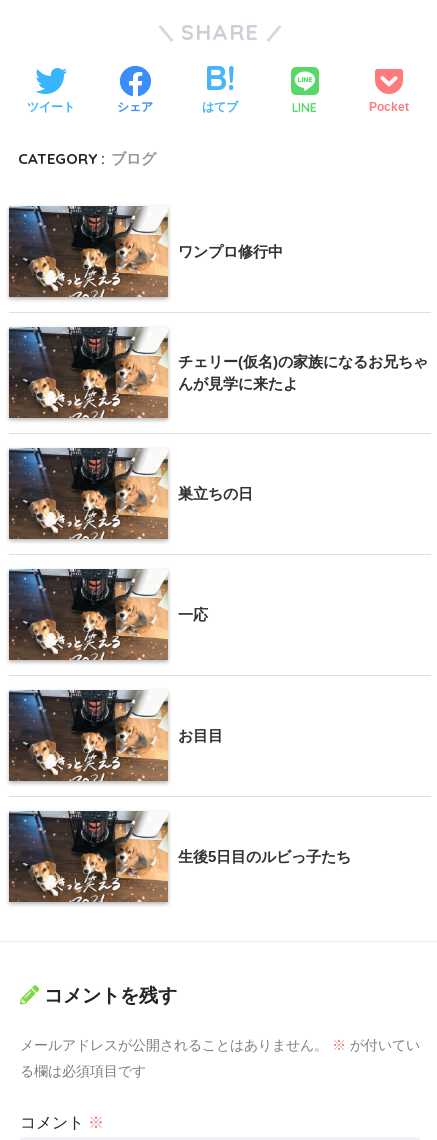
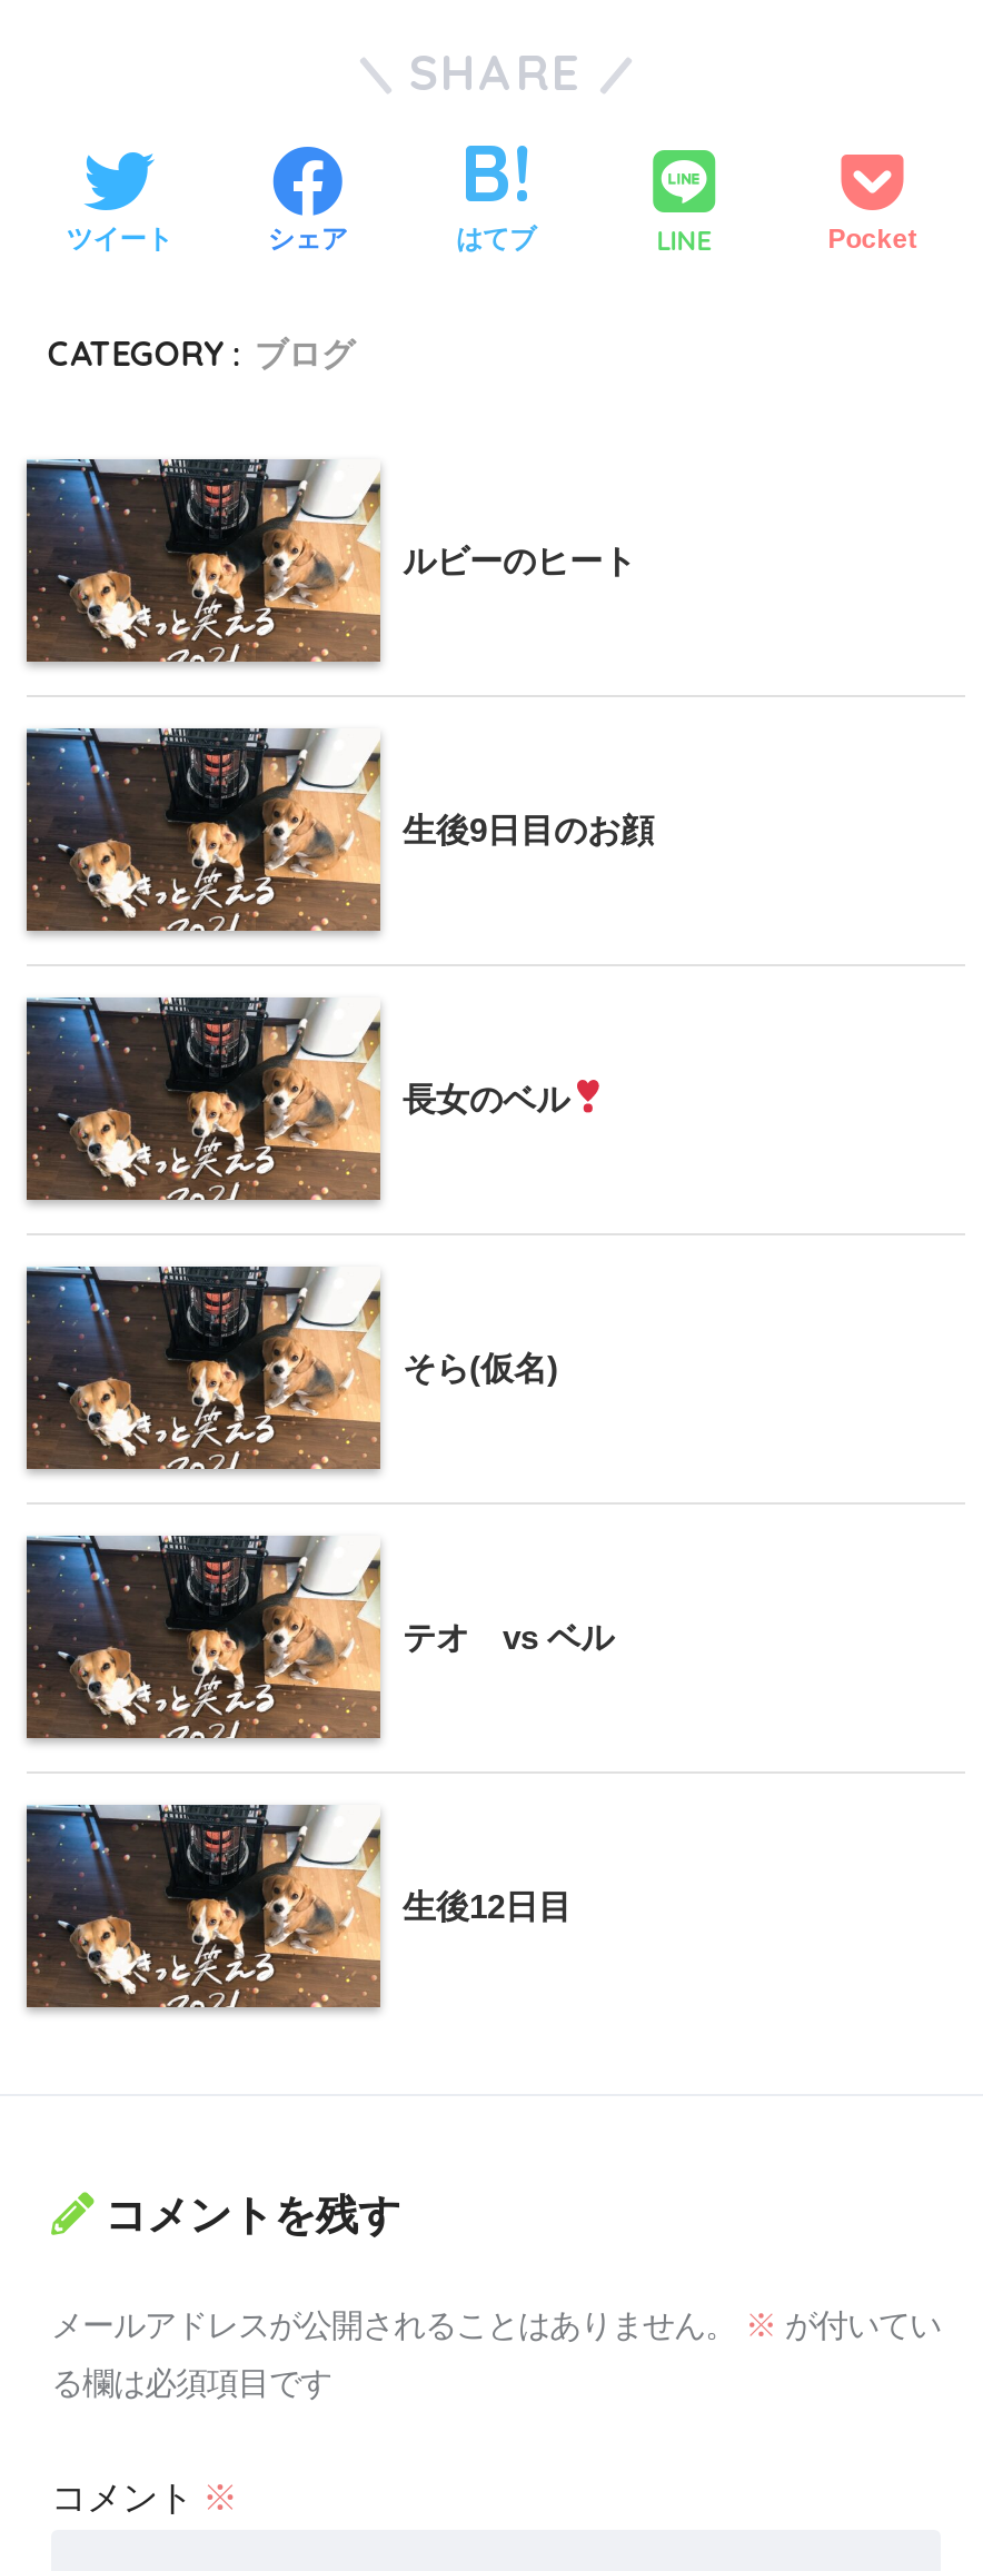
- ワンプロ修行中
+ ルビーのヒート

- チェリー(仮名)の家族になるお兄ちゃ
- んが見学に来たよ
+ 生後9日目のお顔

- 巣立ちの日
+ 長女のベル

- 一応
+ そら(仮名)

- お目目
+ テオ vs ベル

- 生後5日目のルビっ子たち
+ 生後12日目
